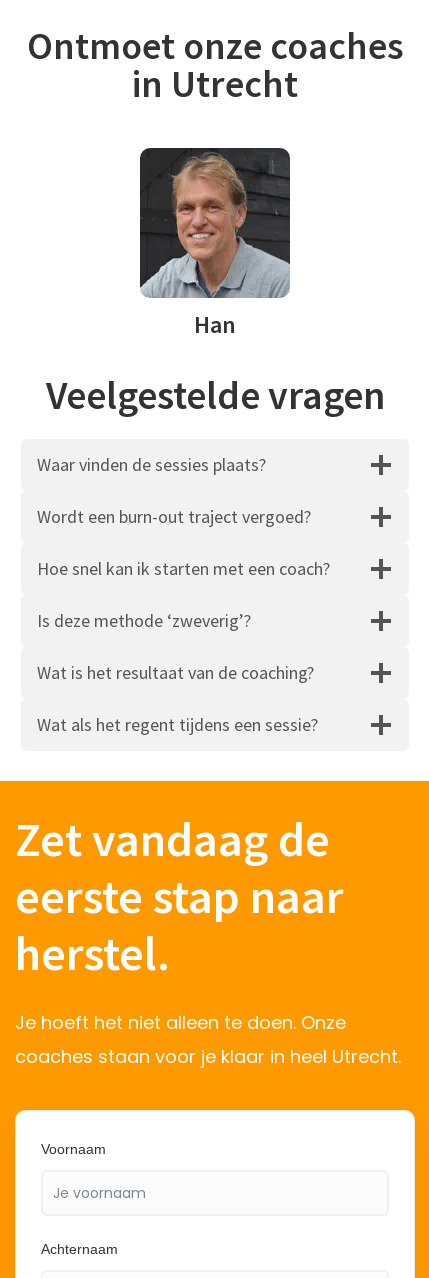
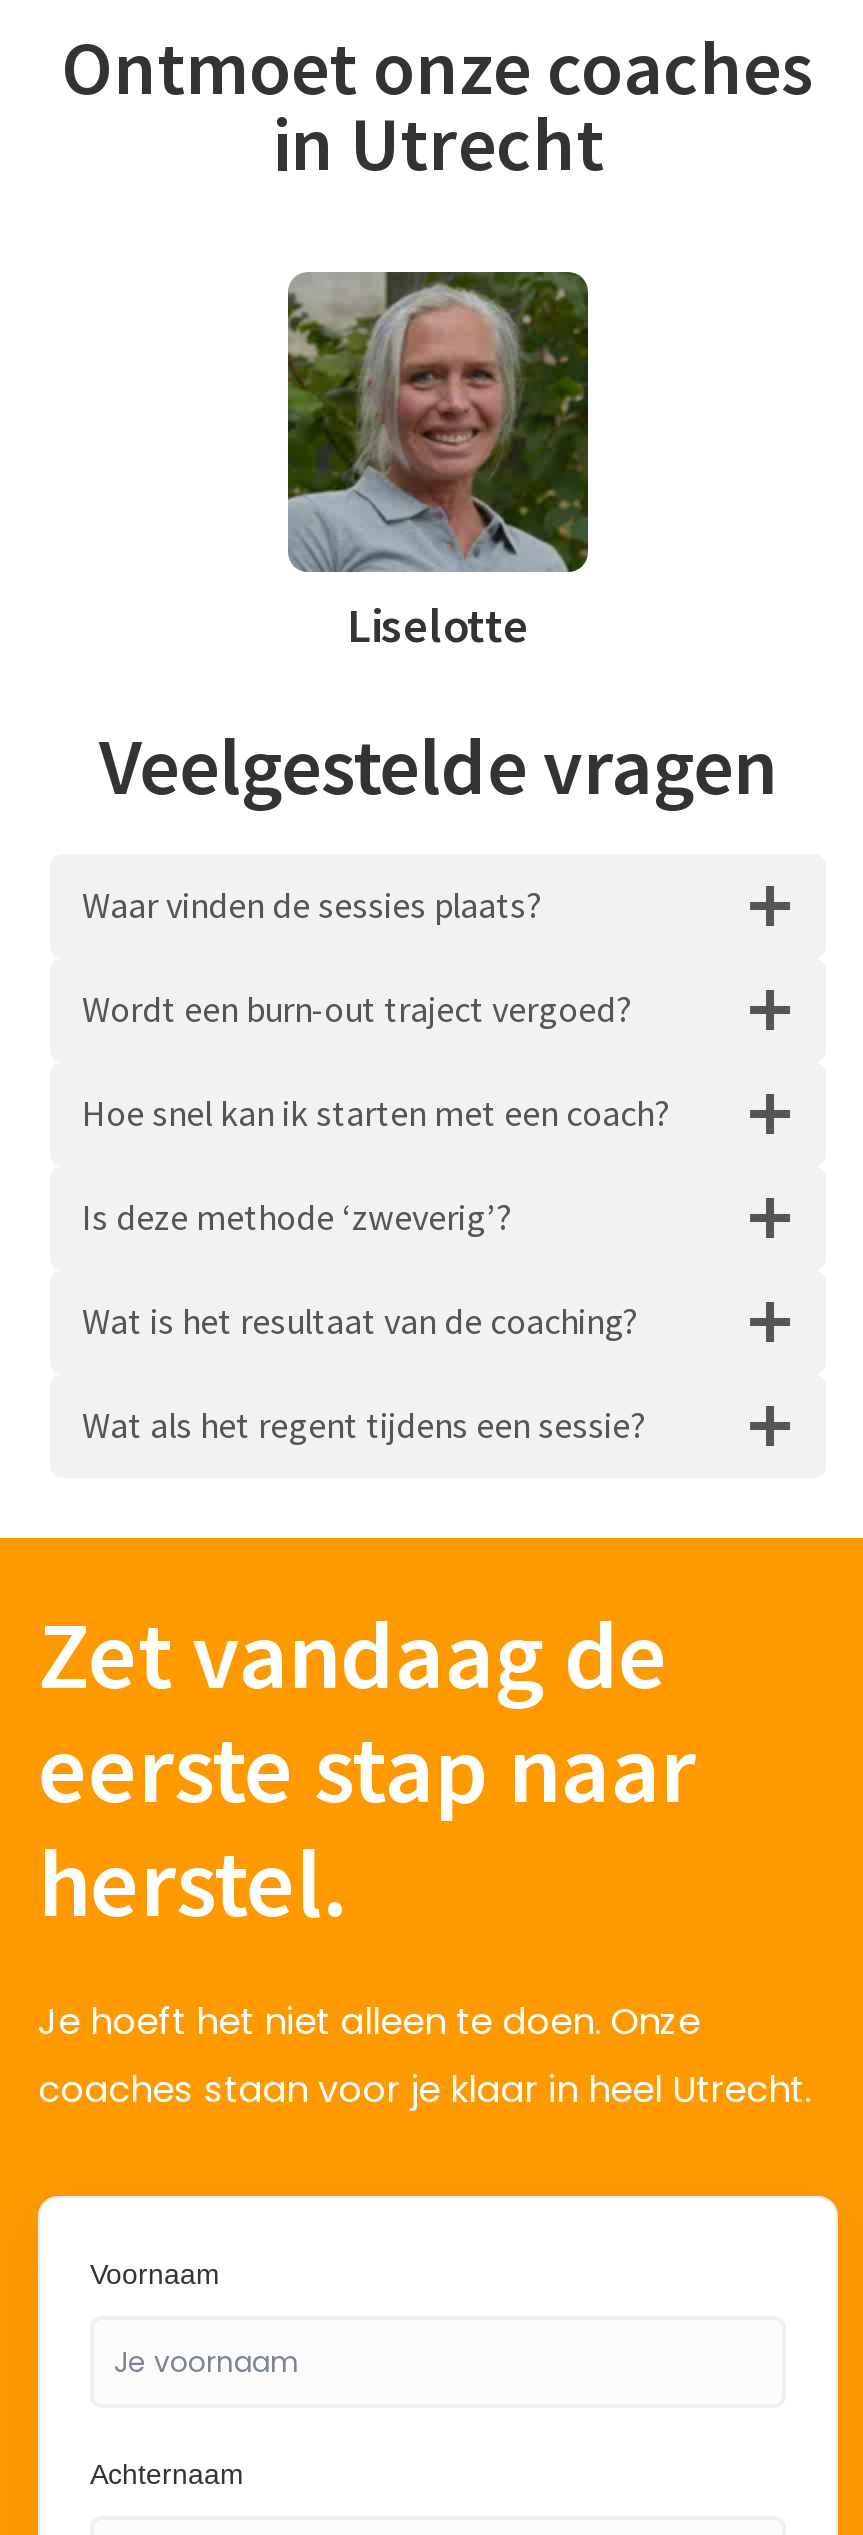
- [image]
- Han
+ [image]
+ Liselotte
